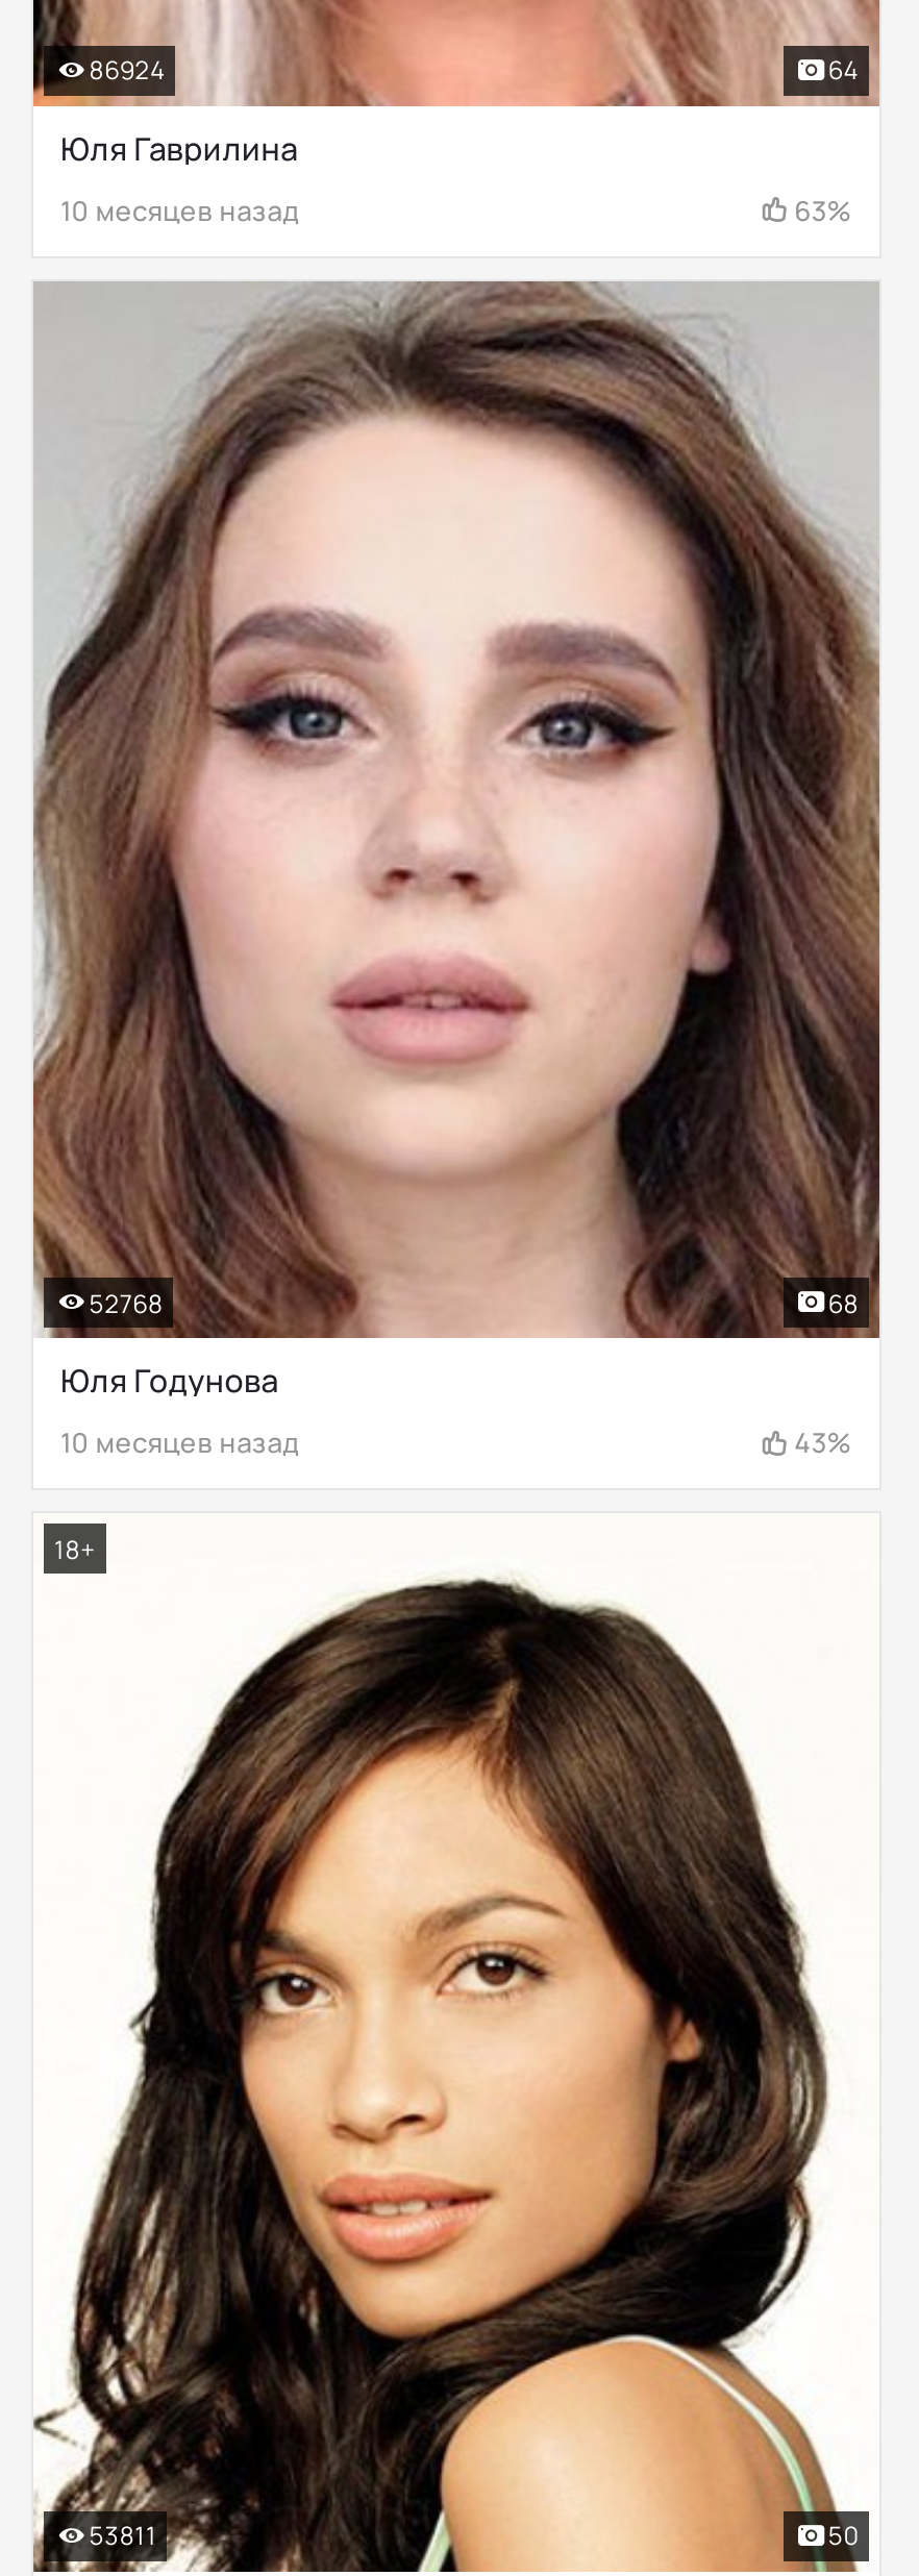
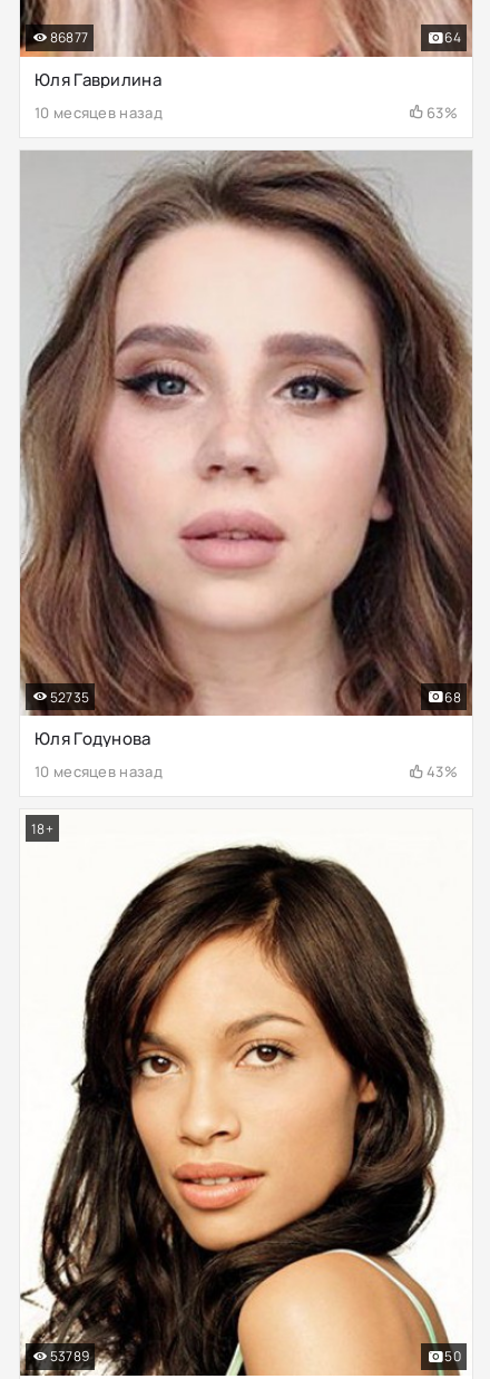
- 86924
+ 86877

- 52768
+ 52735

- 53811
+ 53789
